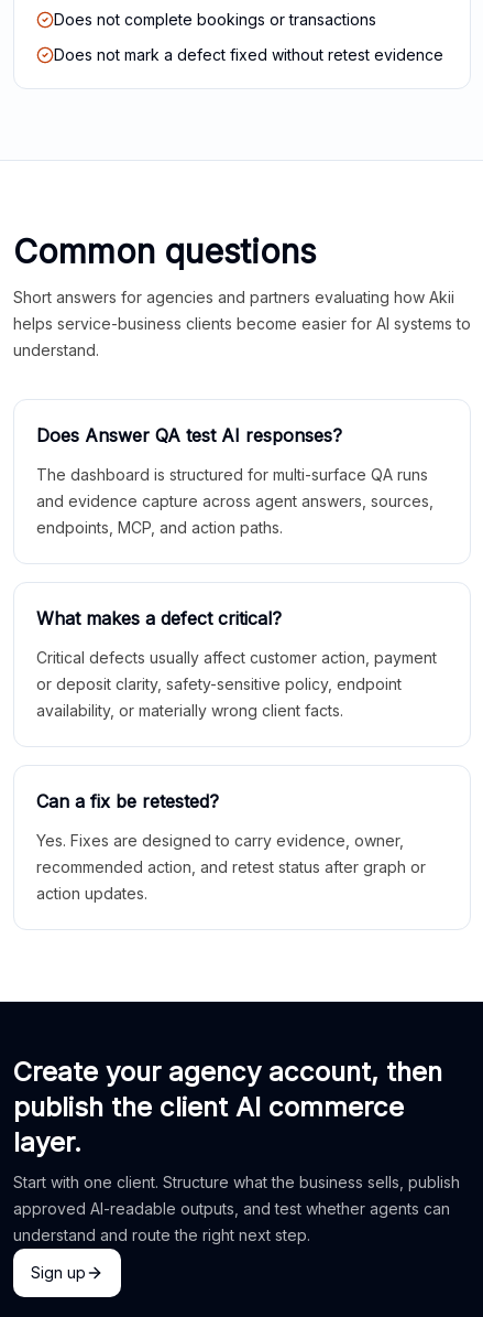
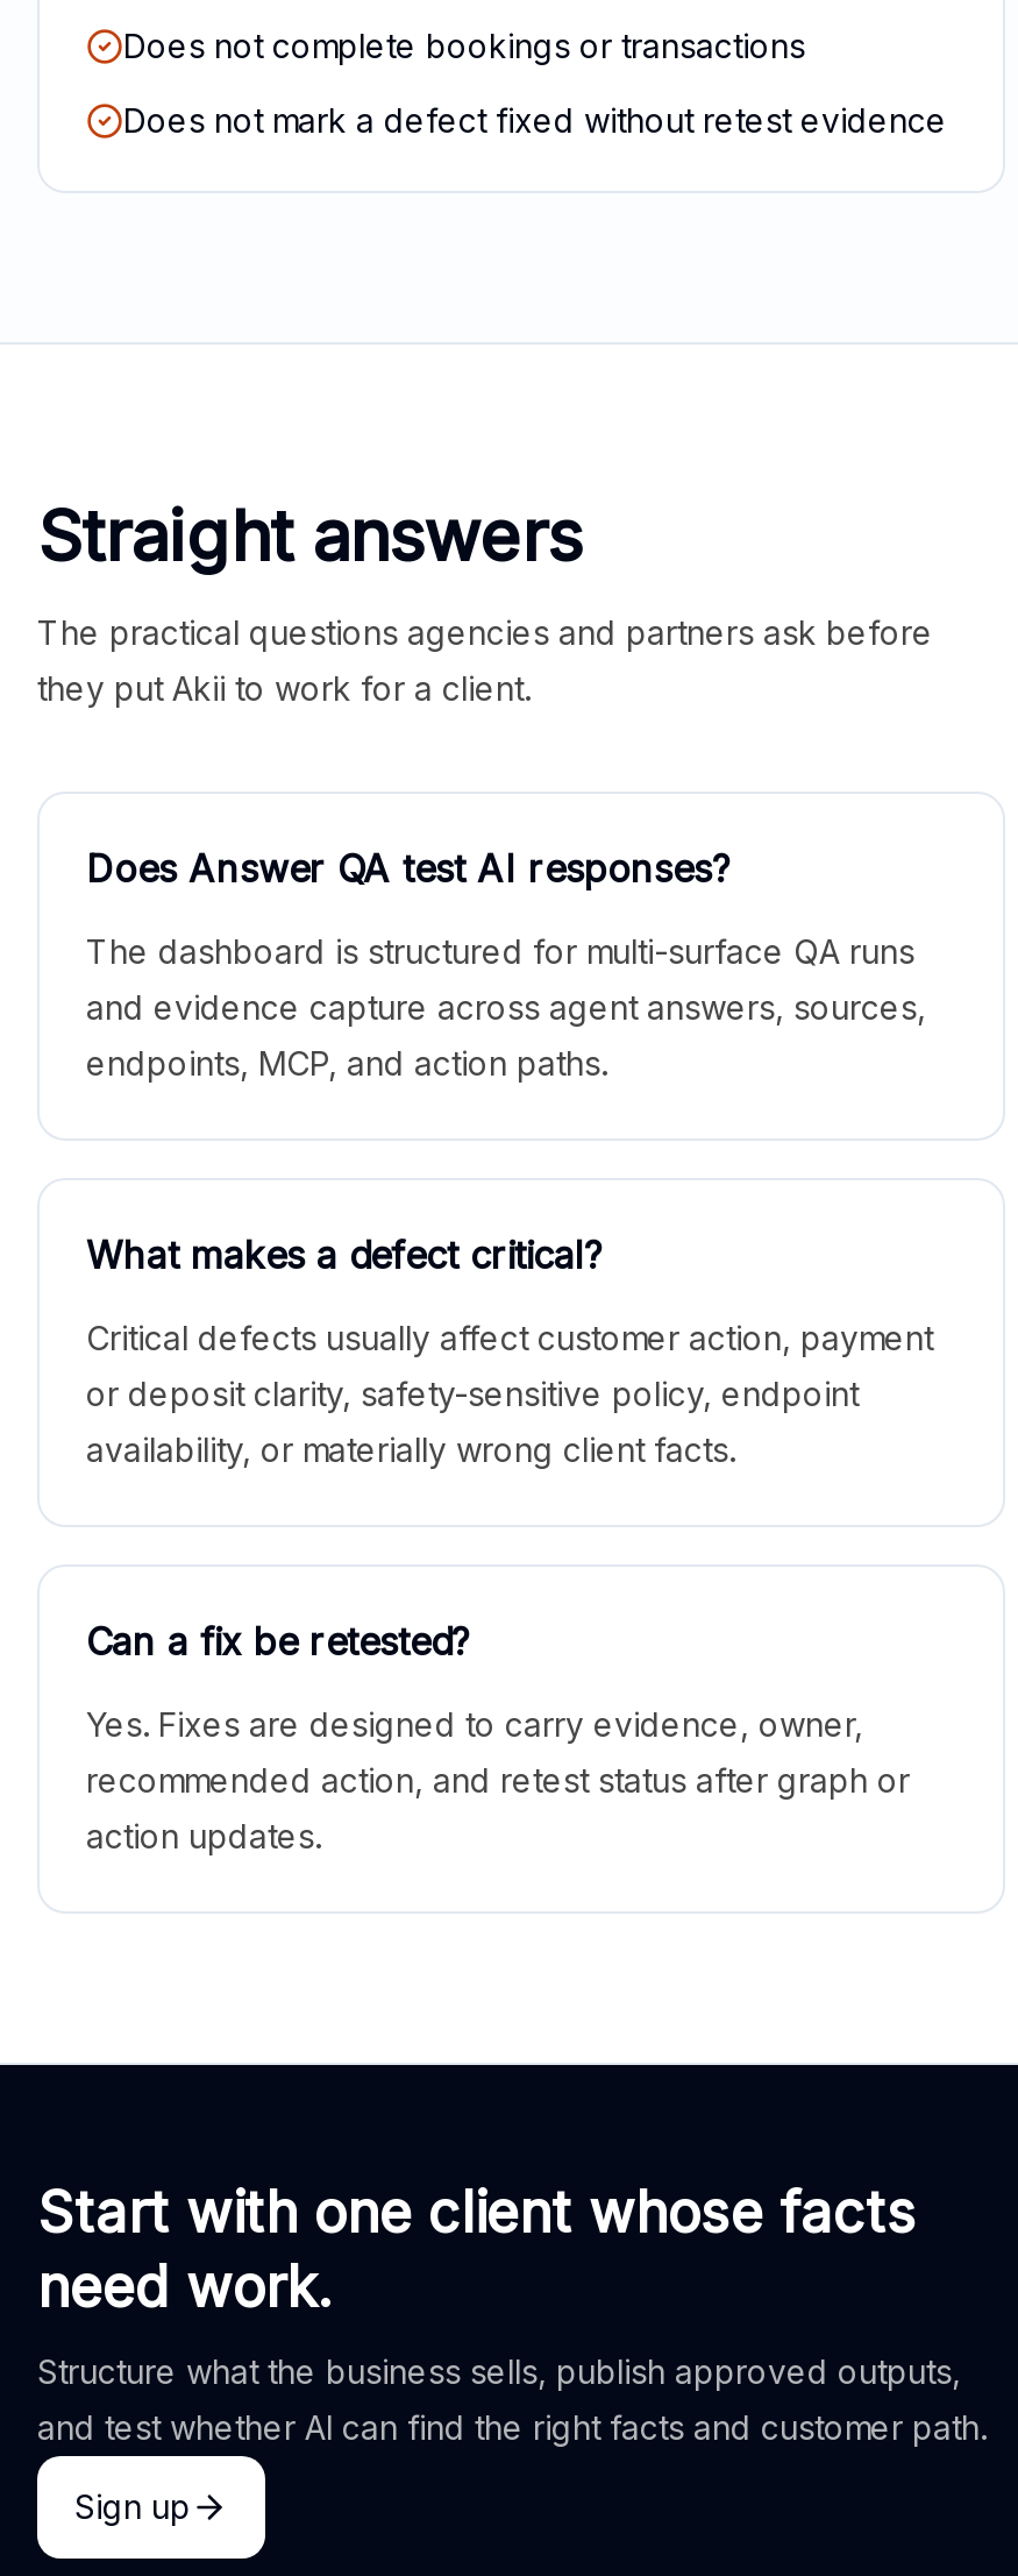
- Common questions
- Short answers for agencies and partners evaluating how Akii
- helps service-business clients become easier for AI systems to
- understand.
+ Straight answers
+ The practical questions agencies and partners ask before
+ they put Akii to work for a client.

- Create your agency account, then
- publish the client AI commerce
- layer.
- Start with one client. Structure what the business sells, publish
- approved AI-readable outputs, and test whether agents can
- understand and route the right next step.
+ Start with one client whose facts
+ need work.
+ Structure what the business sells, publish approved outputs,
+ and test whether AI can find the right facts and customer path.
